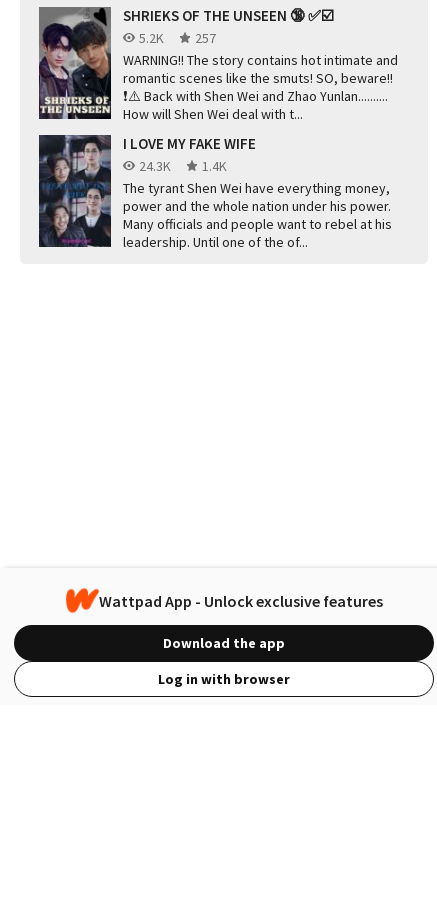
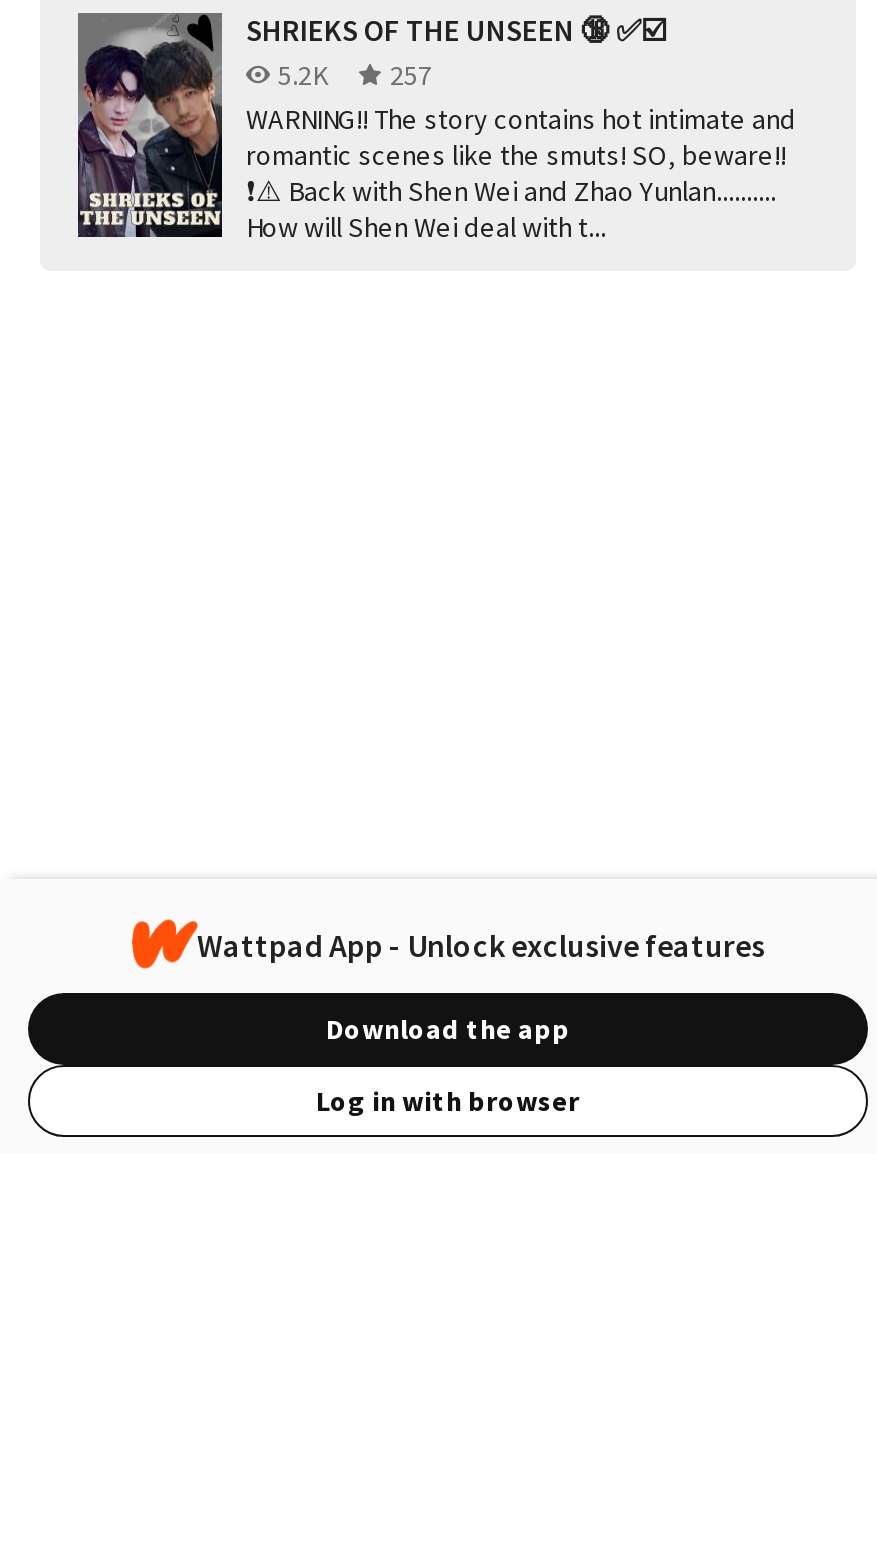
- [image]
- I LOVE MY FAKE WIFE
- 24.3K
- 1.4K
- The tyrant Shen Wei have everything money,
- power and the whole nation under his power.
- Many officials and people want to rebel at his
- leadership. Until one of the of...
